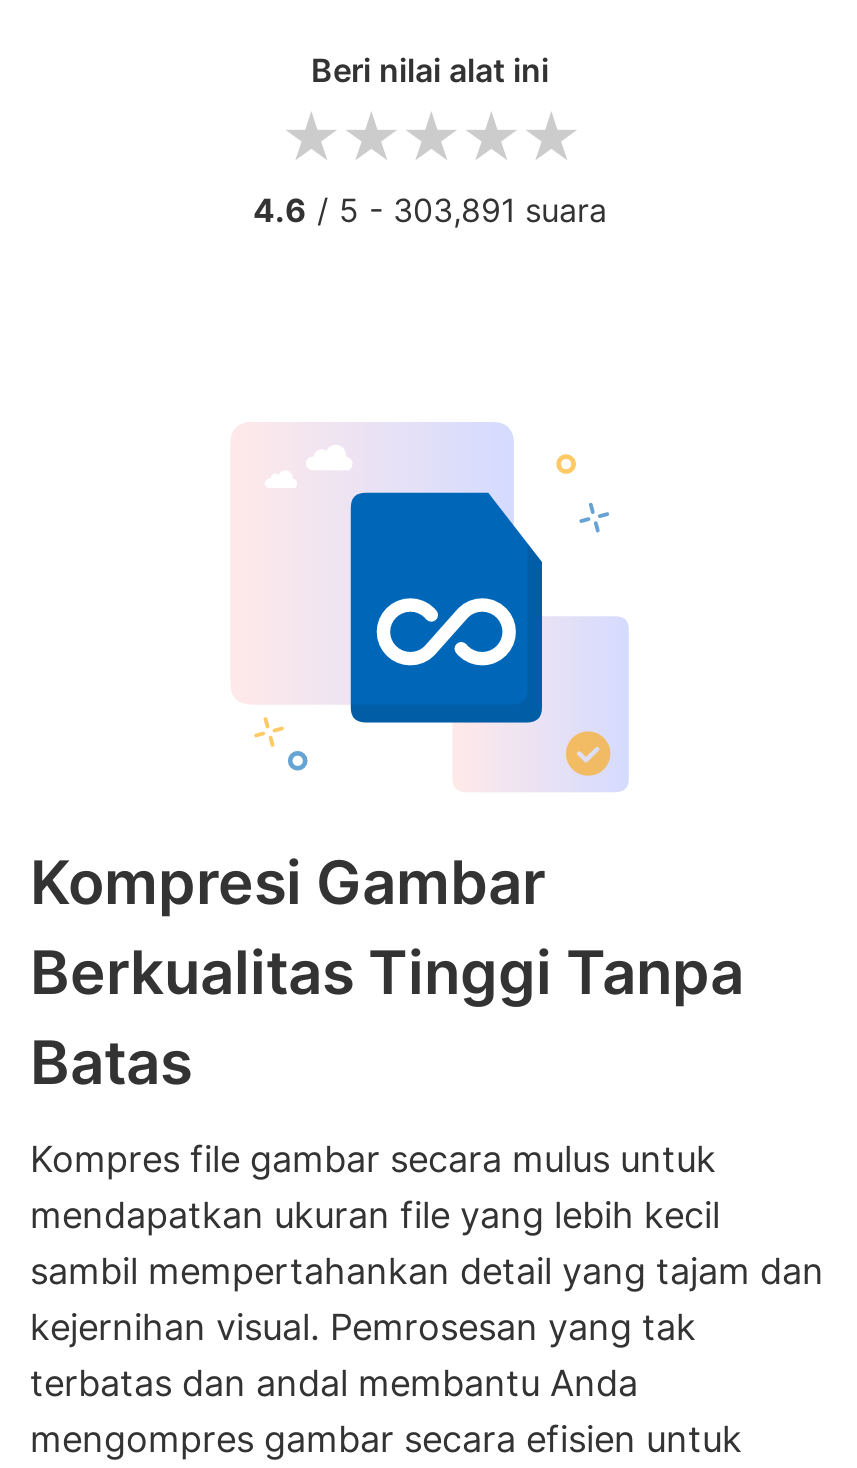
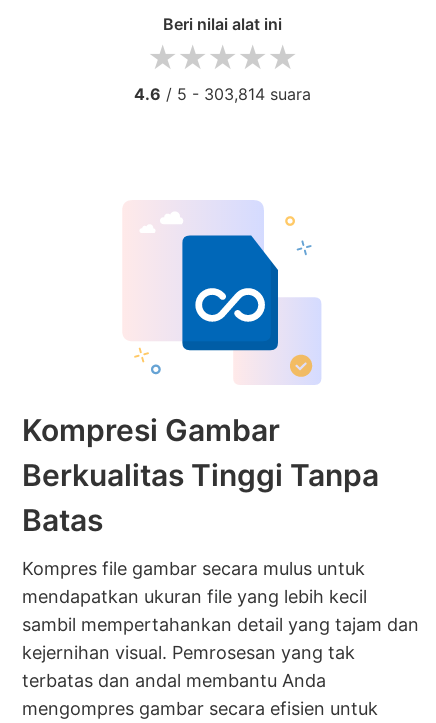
- 4.6 / 5 - 303,891 suara
+ 4.6 / 5 - 303,814 suara
